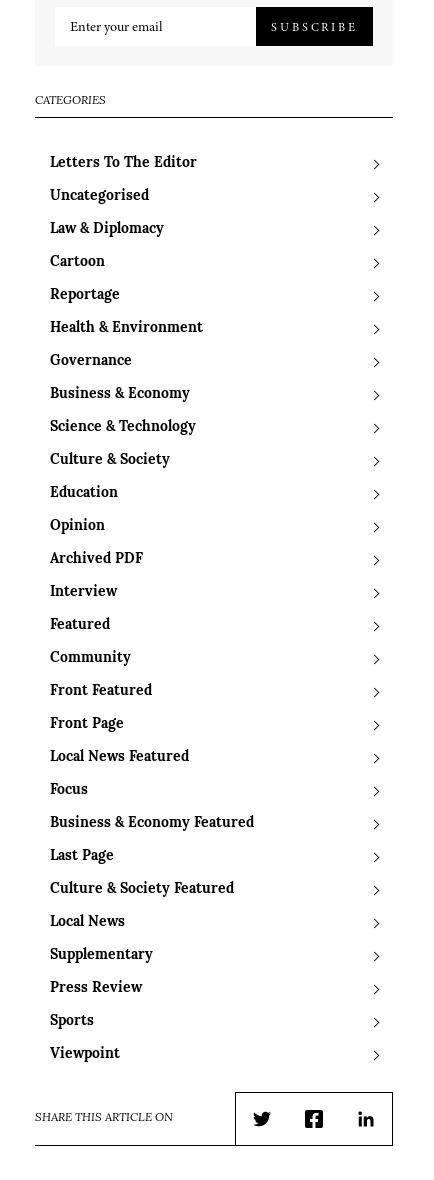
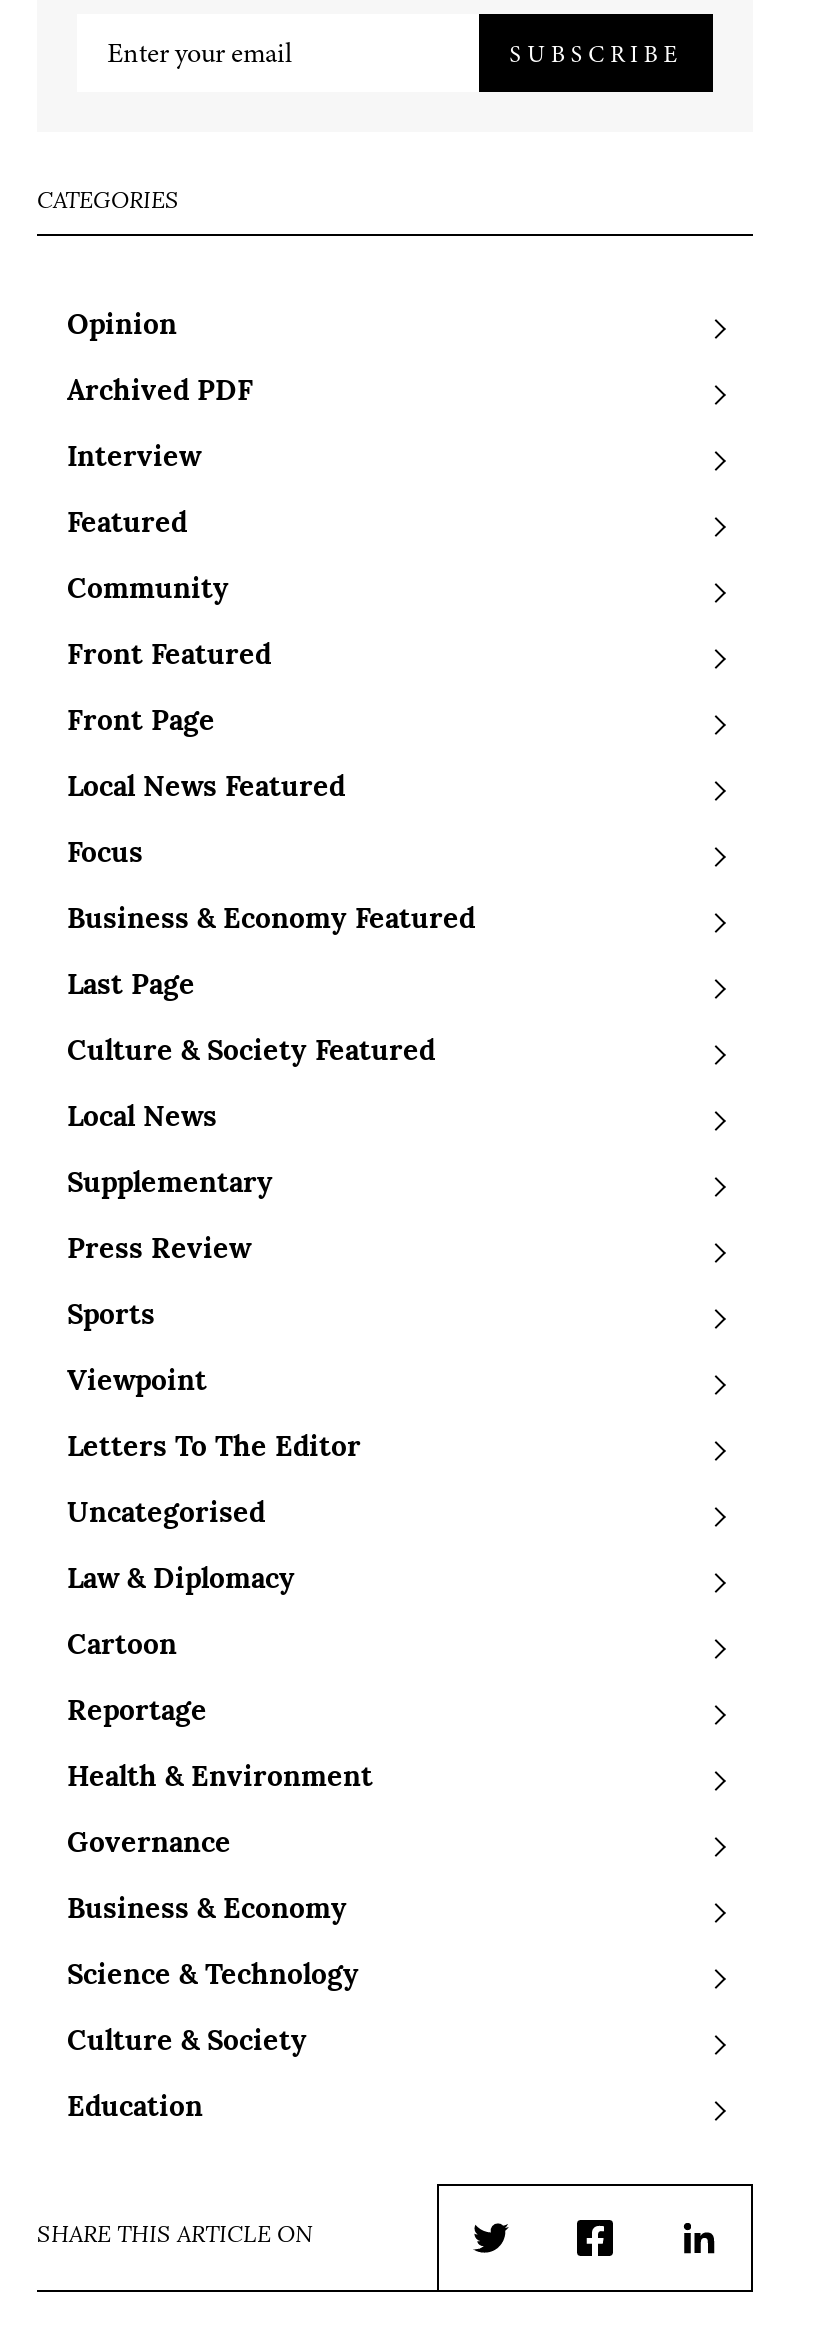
moved down: Letters To The Editor | Uncategorised | Law & Diplomacy | ... | Culture & Society | Education

moved up: Opinion | Archived PDF | Interview | ... | Sports | Viewpoint
